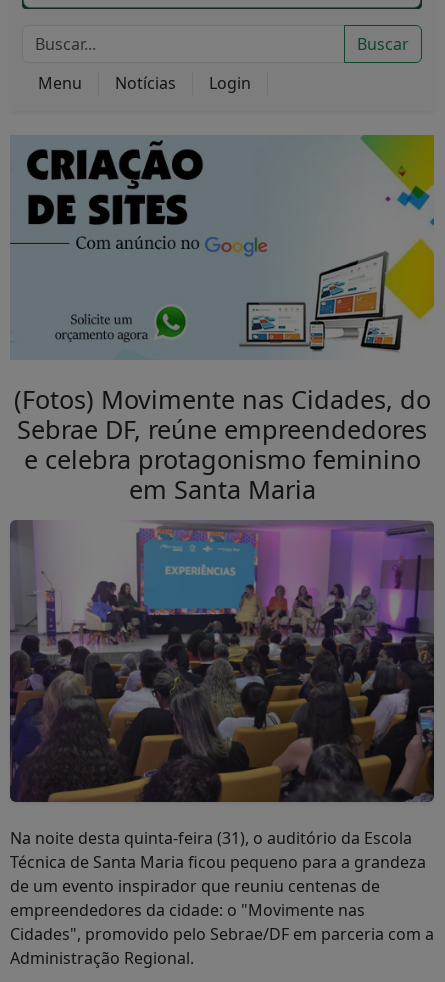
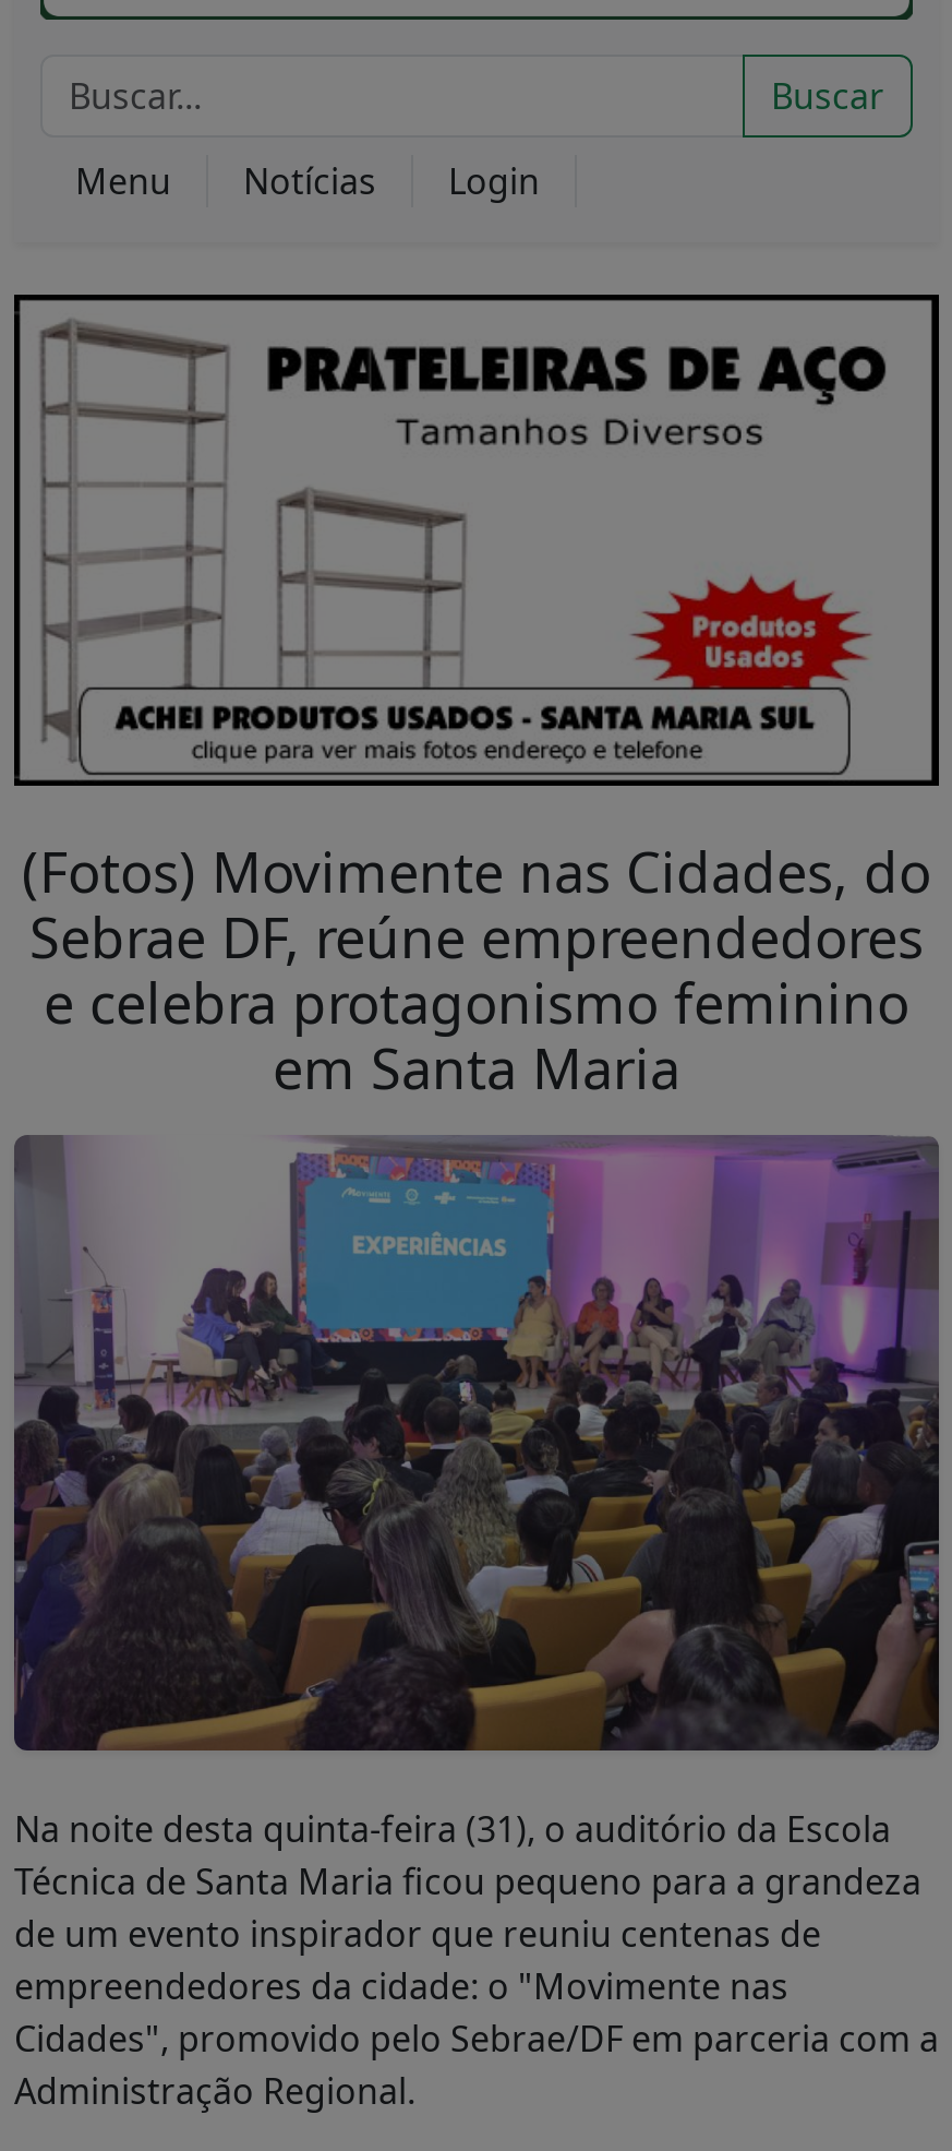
- [image]
+ [image]
